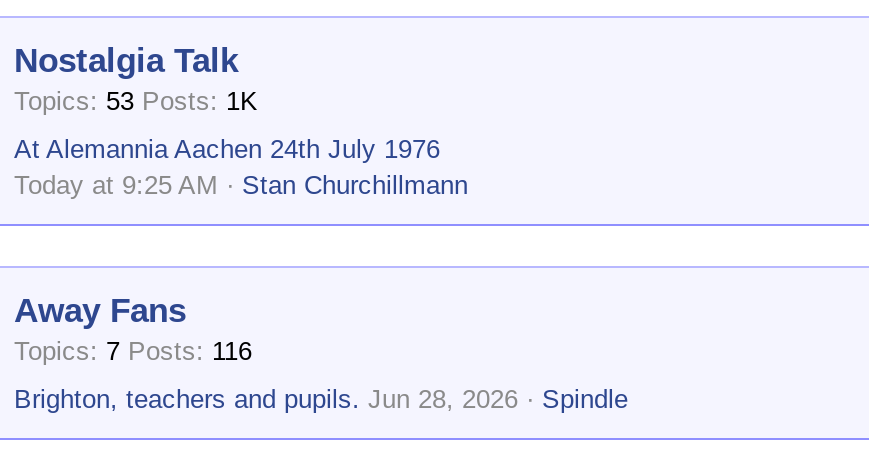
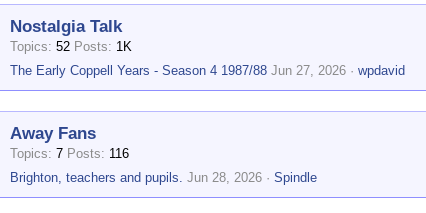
- Topics 53 Posts 1K
+ Topics 52 Posts 1K

- At Alemannia Aachen 24th July 1976
- Today at 9:25 AM
- Stan Churchillmann
+ The Early Coppell Years - Season 4 1987/88 Jun 27, 2026
+ wpdavid
